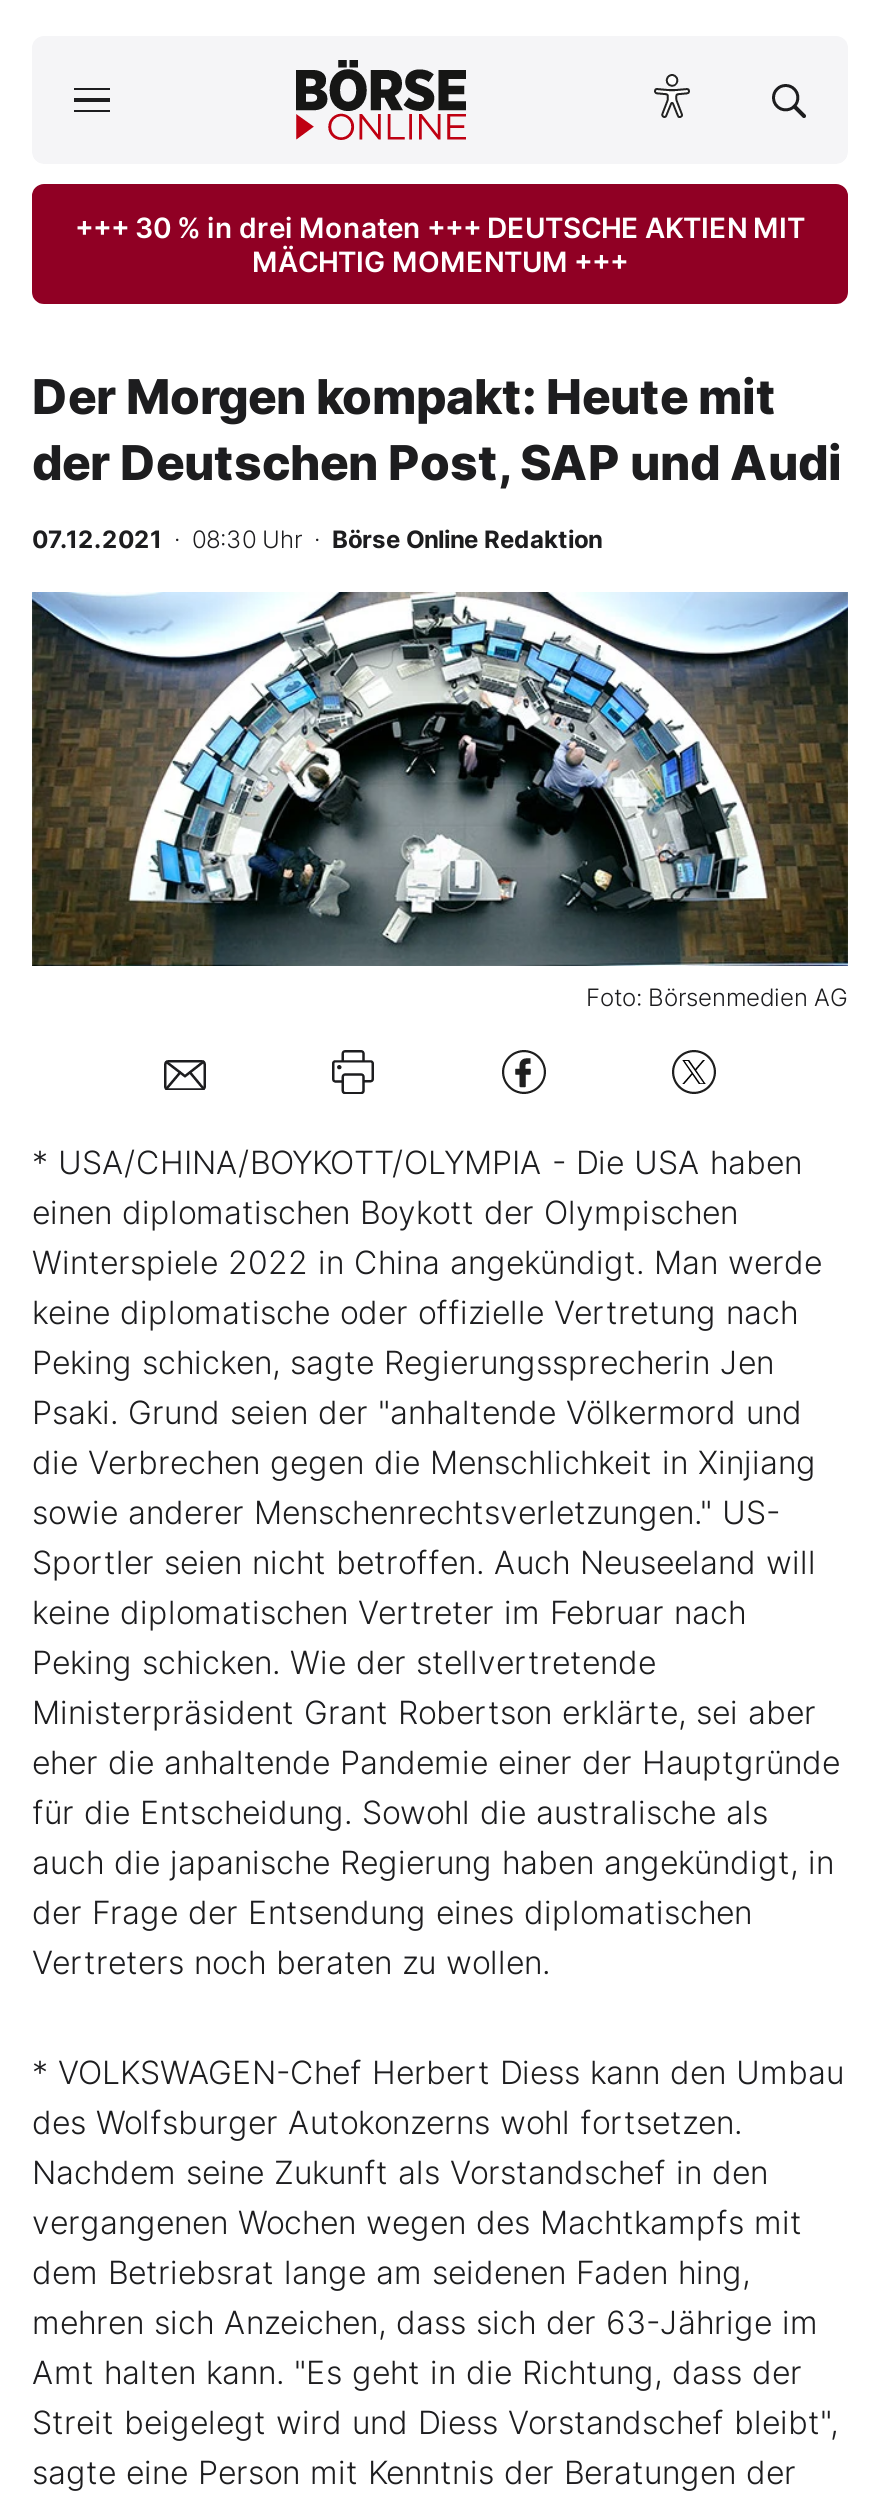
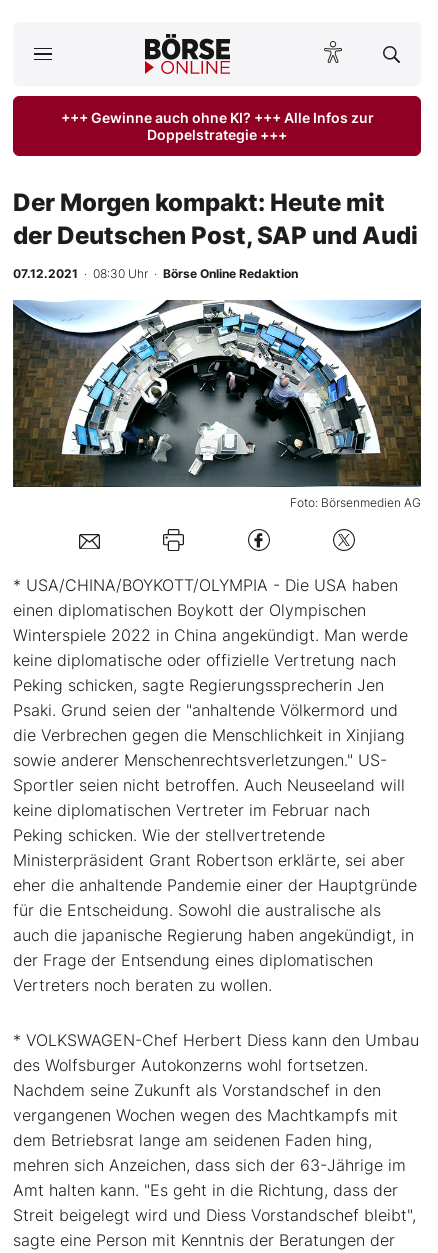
- +++ 30 % in drei Monaten +++ DEUTSCHE AKTIEN MIT
- MÄCHTIG MOMENTUM +++
+ +++ Gewinne auch ohne KI? +++ Alle Infos zur
+ Doppelstrategie +++
